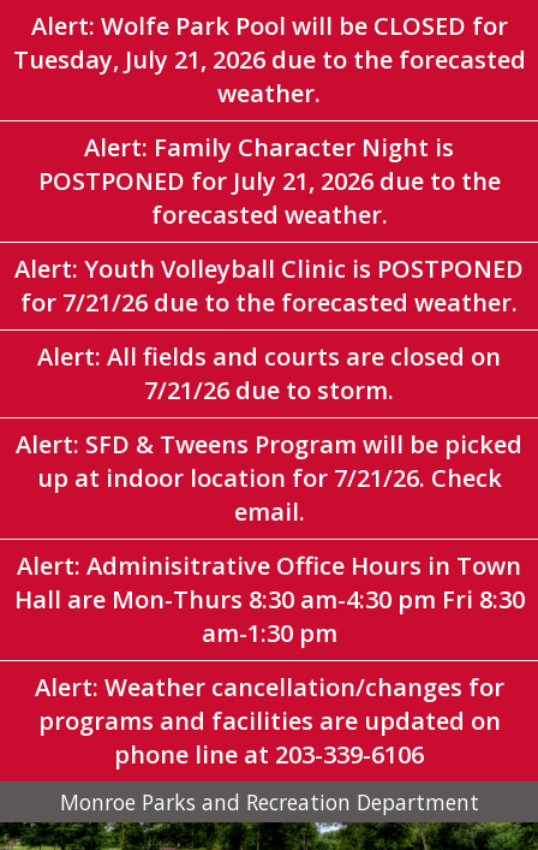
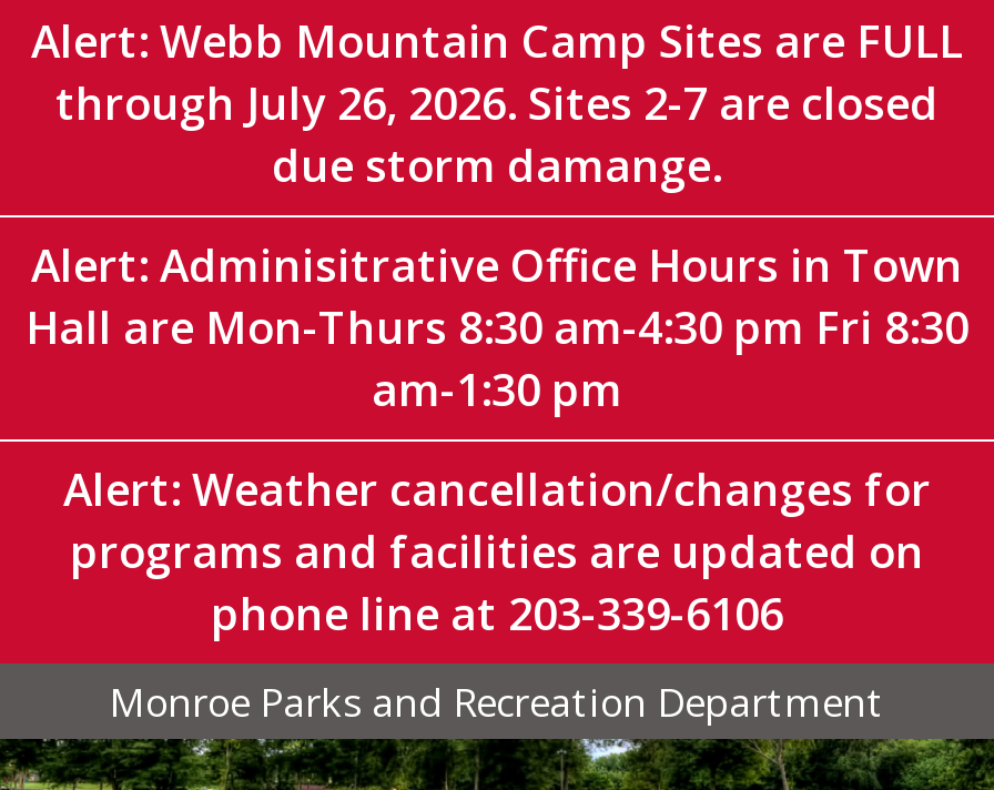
- Alert: Wolfe Park Pool will be CLOSED for
- Tuesday, July 21, 2026 due to the forecasted
- weather.
- Alert: Family Character Night is
- POSTPONED for July 21, 2026 due to the
- forecasted weather.
- Alert: Youth Volleyball Clinic is POSTPONED
- for 7/21/26 due to the forecasted weather.
- Alert: All fields and courts are closed on
- 7/21/26 due to storm.
- Alert: SFD & Tweens Program will be picked
- up at indoor location for 7/21/26. Check
- email.
+ Alert: Webb Mountain Camp Sites are FULL
+ through July 26, 2026. Sites 2-7 are closed
+ due storm damange.
